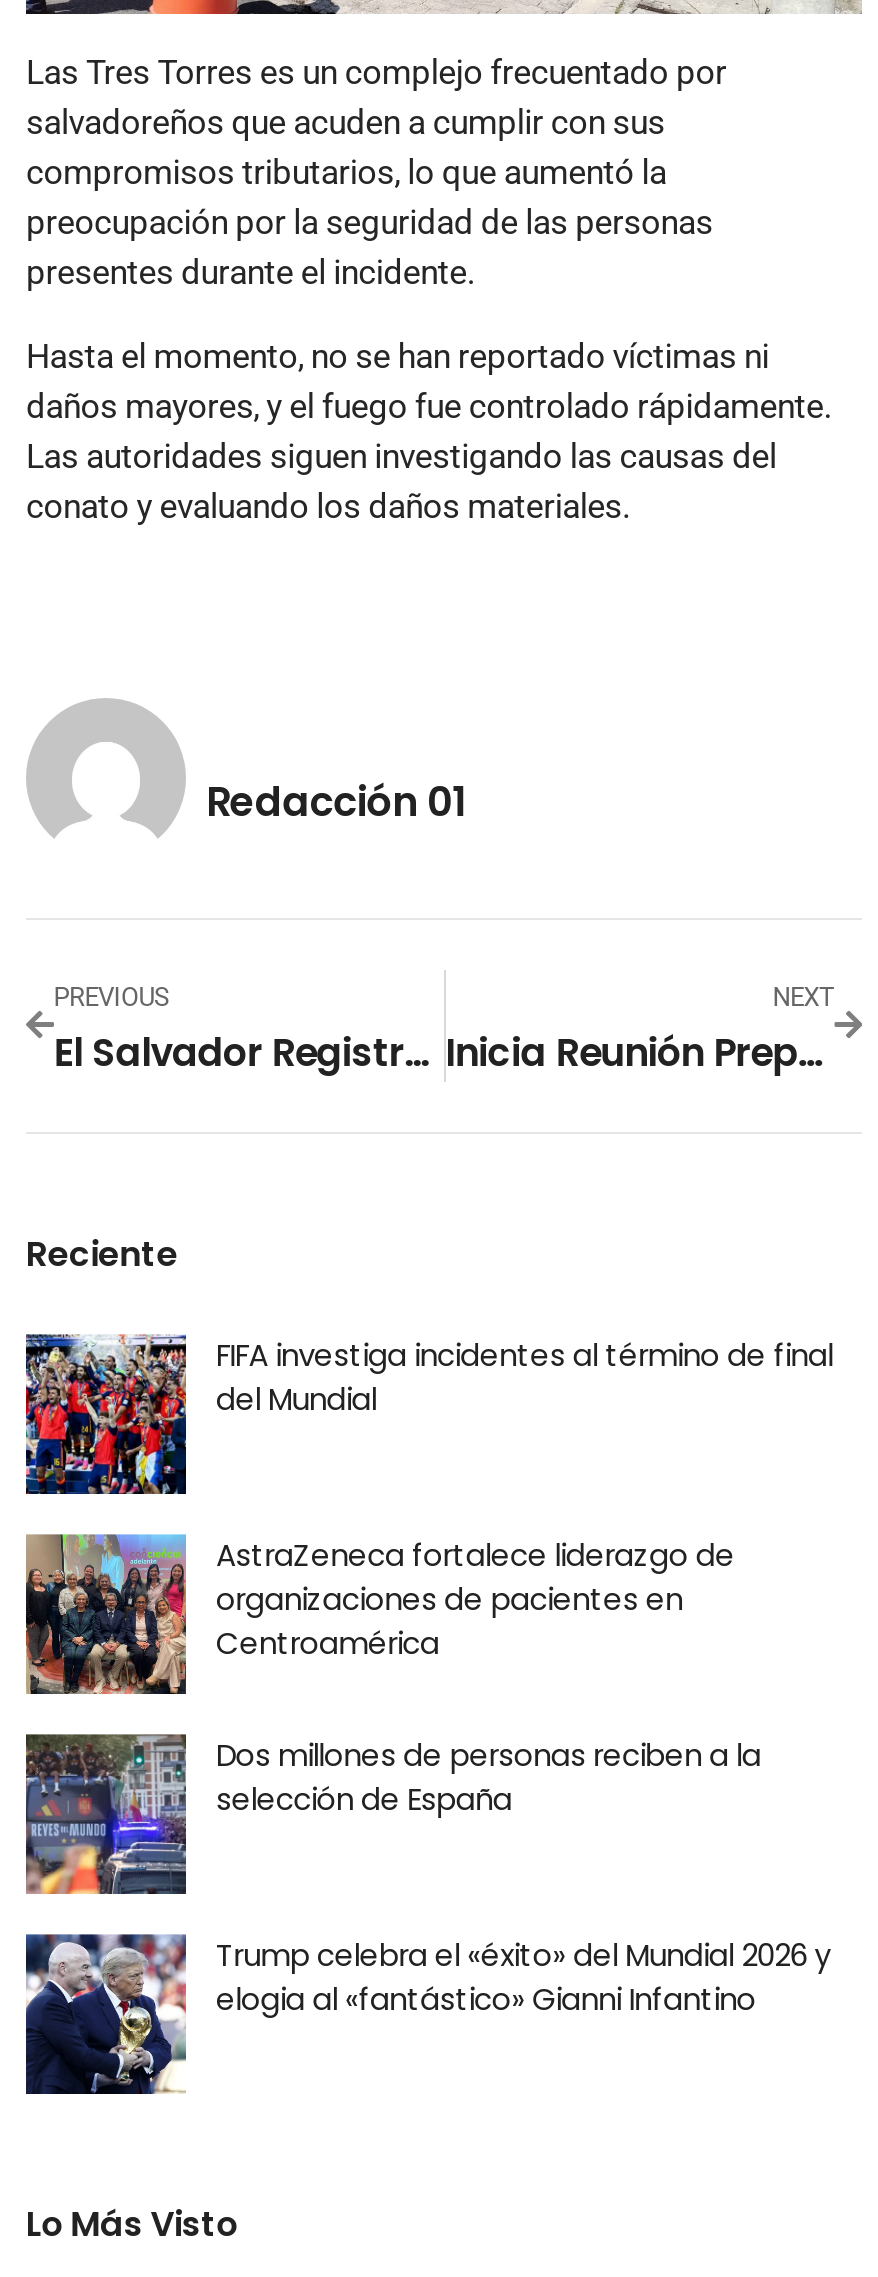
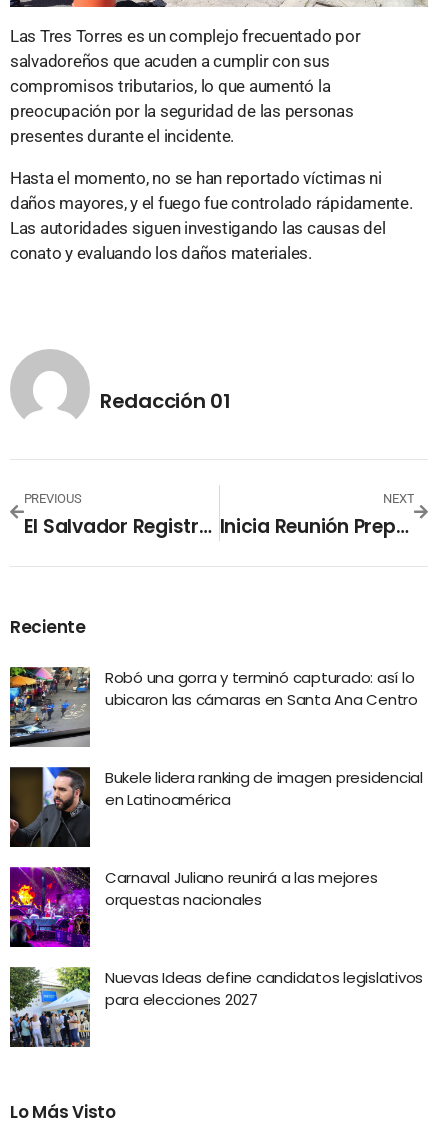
- [image]
- FIFA investiga incidentes al término de final
- del Mundial
+ [image]
+ Robó una gorra y terminó capturado: así lo
+ ubicaron las cámaras en Santa Ana Centro

- [image]
- AstraZeneca fortalece liderazgo de
- organizaciones de pacientes en
- Centroamérica
+ [image]
+ Bukele lidera ranking de imagen presidencial
+ en Latinoamérica

- [image]
- Dos millones de personas reciben a la
- selección de España
+ [image]
+ Carnaval Juliano reunirá a las mejores
+ orquestas nacionales

- [image]
- Trump celebra el «éxito» del Mundial 2026 y
- elogia al «fantástico» Gianni Infantino
+ [image]
+ Nuevas Ideas define candidatos legislativos
+ para elecciones 2027
